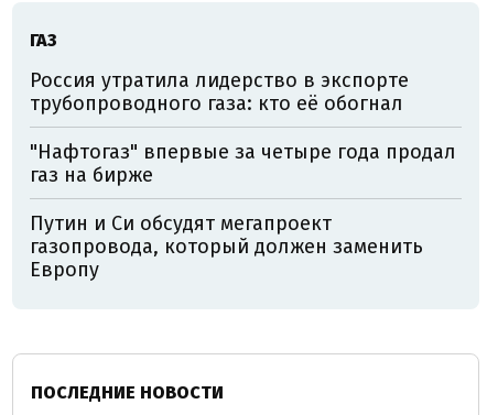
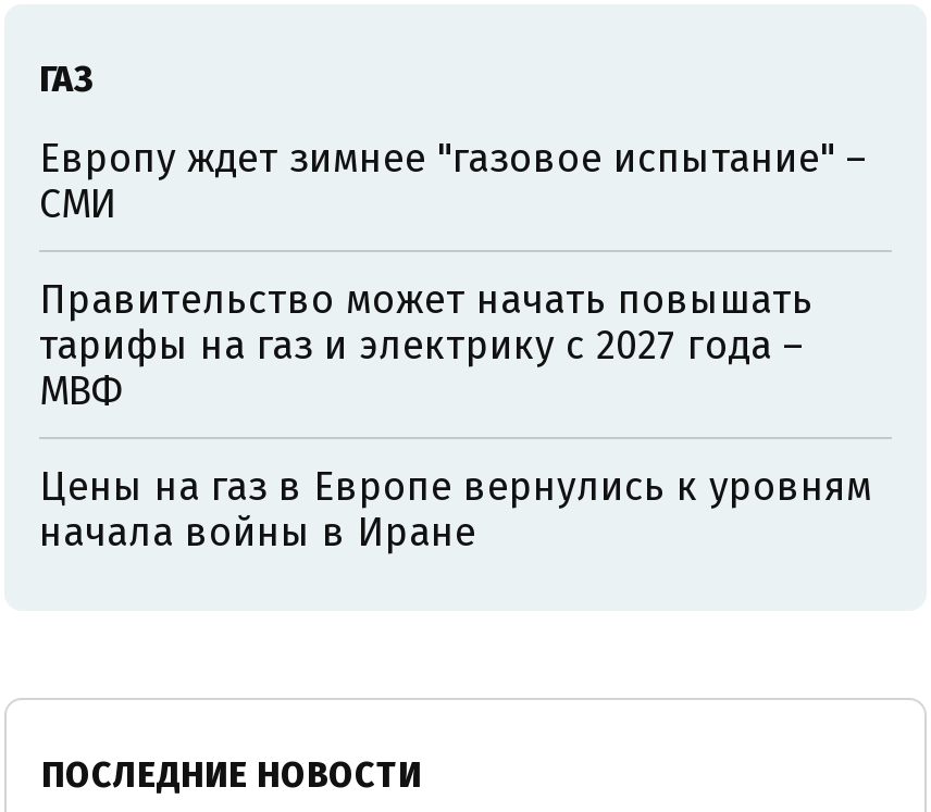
- Россия утратила лидерство в экспорте
- трубопроводного газа: кто её обогнал
+ Европу ждет зимнее "газовое испытание" –
+ СМИ

- "Нафтогаз" впервые за четыре года продал
- газ на бирже
+ Правительство может начать повышать
+ тарифы на газ и электрику с 2027 года –
+ МВФ

- Путин и Си обсудят мегапроект
- газопровода, который должен заменить
- Европу
+ Цены на газ в Европе вернулись к уровням
+ начала войны в Иране
